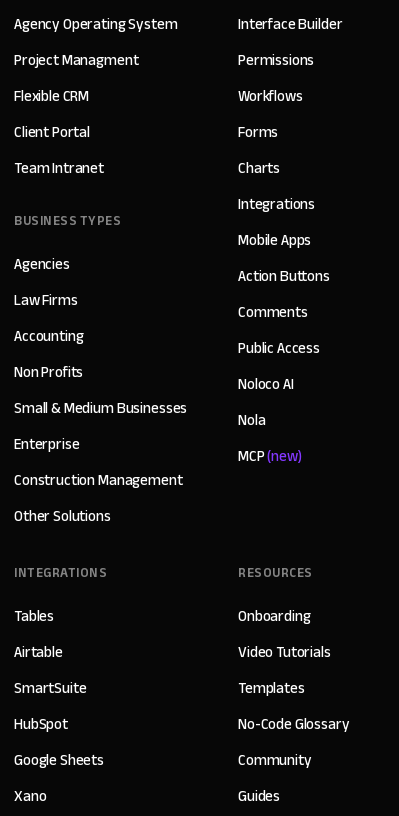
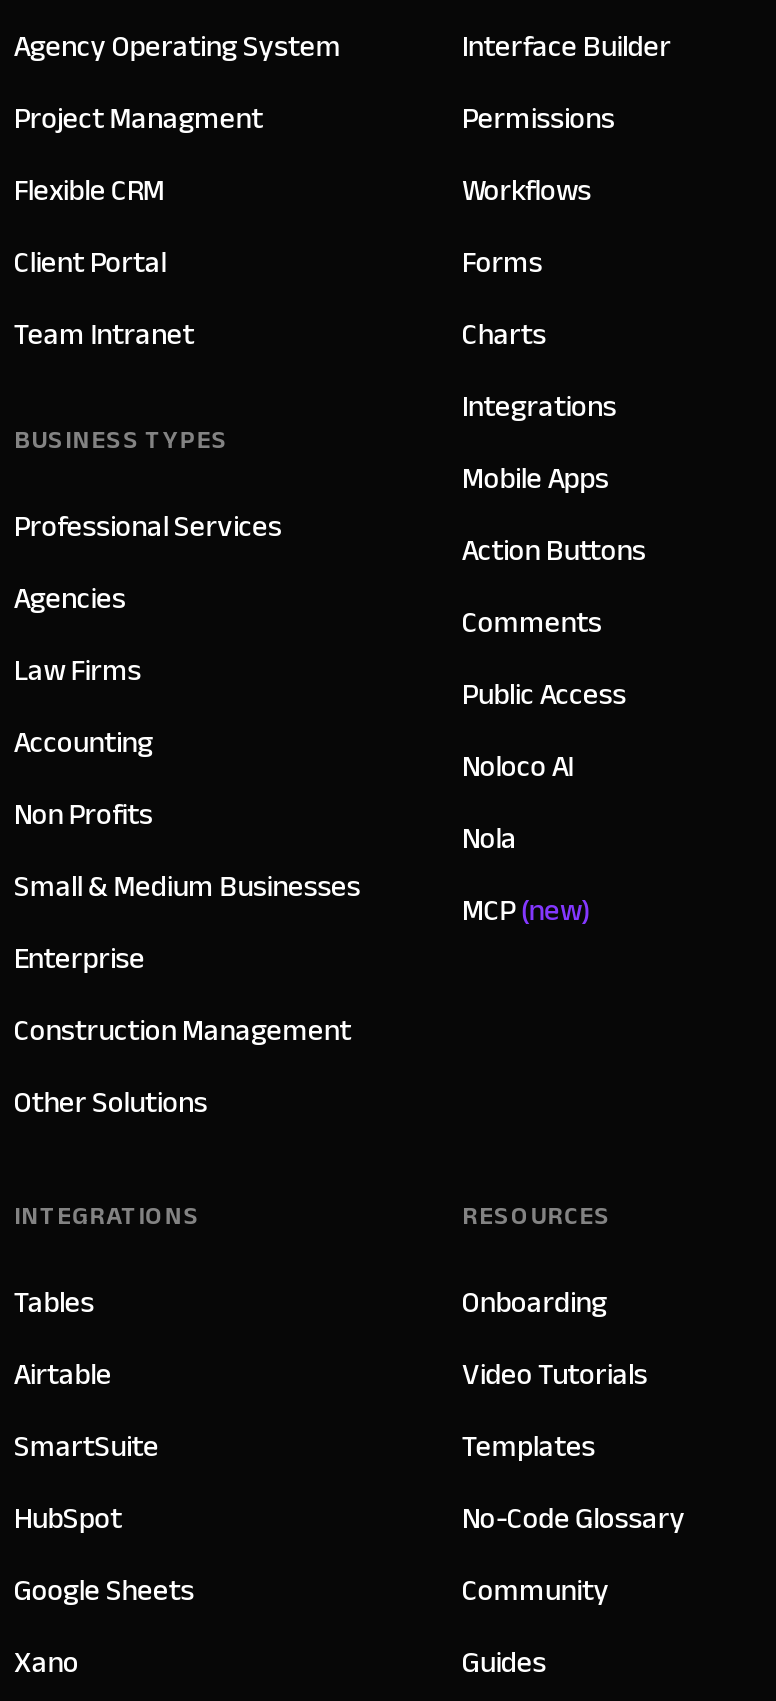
+ Professional Services
